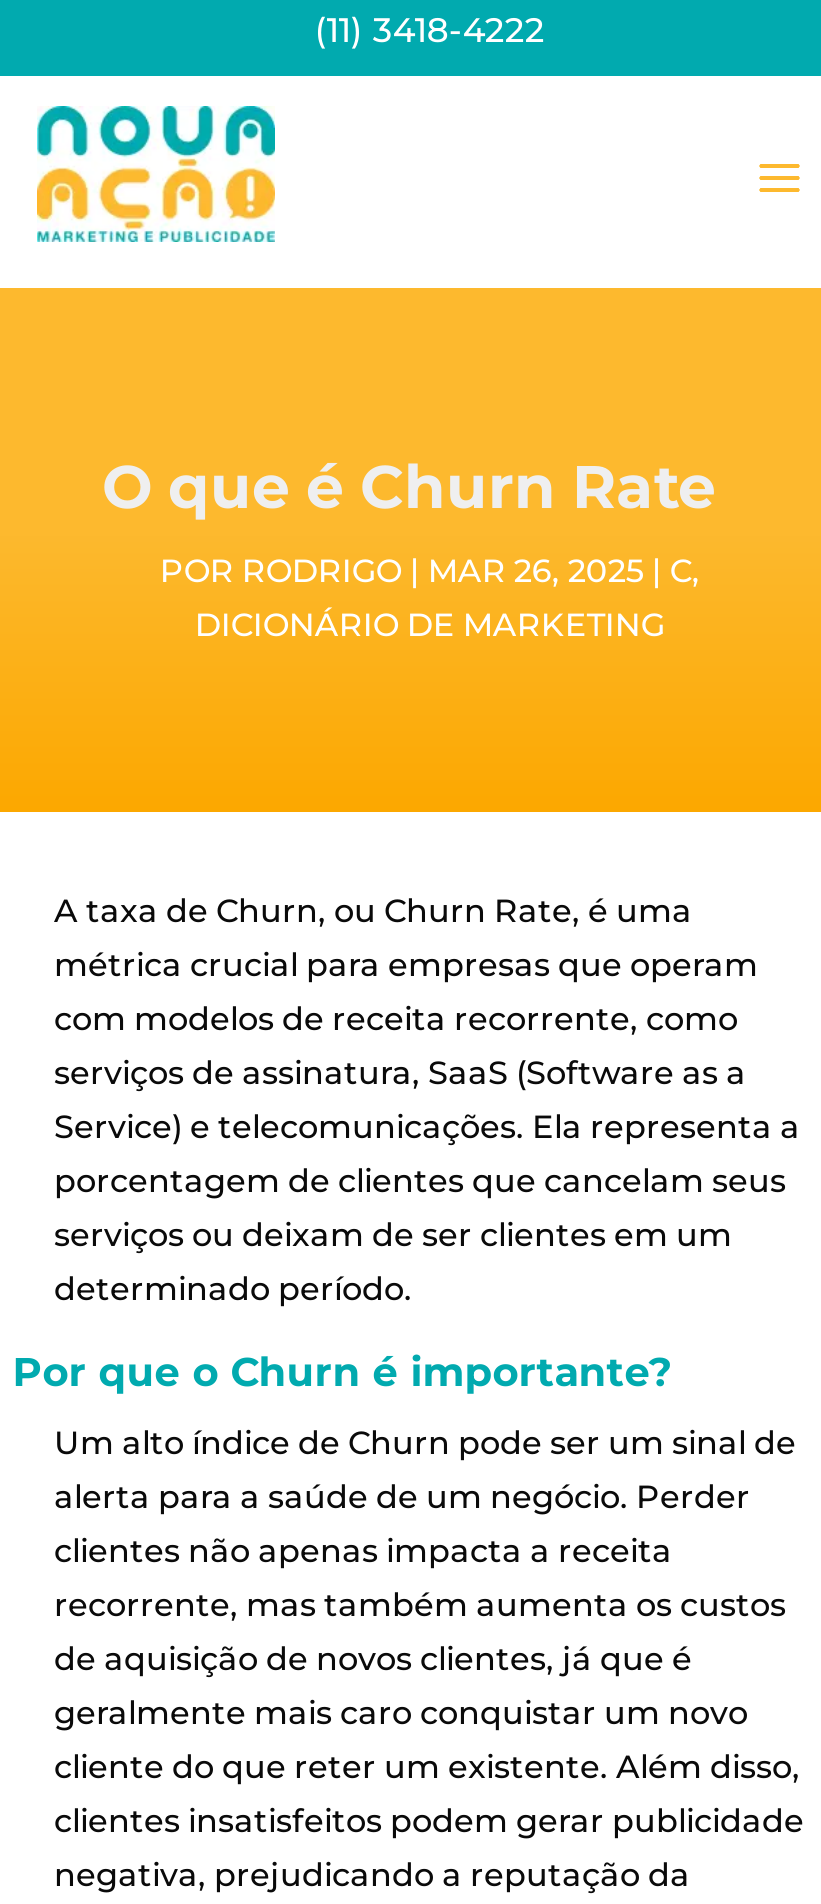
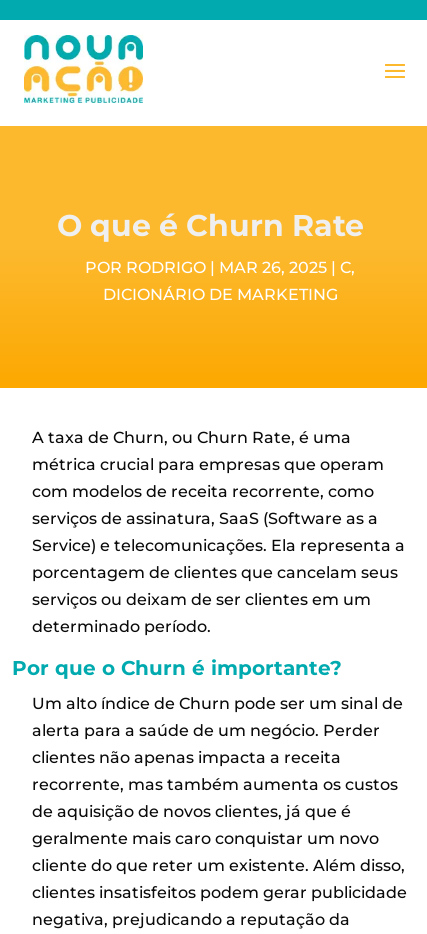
- (11) 3418-4222
